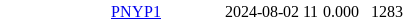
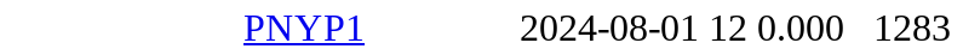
- 2024-08-02 11 0.000 1283
+ 2024-08-01 12 0.000 1283
